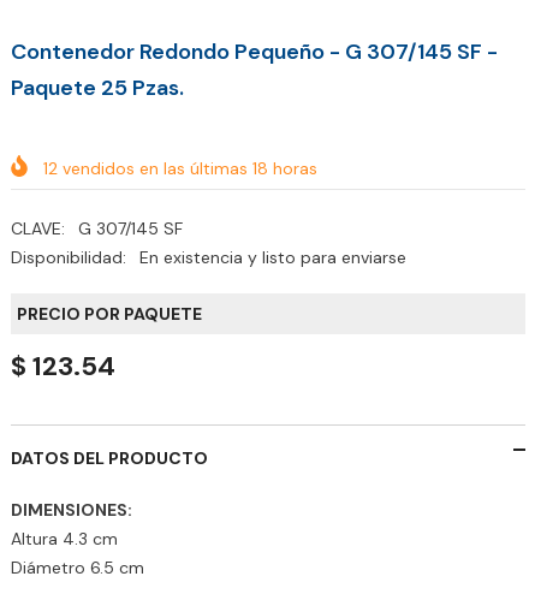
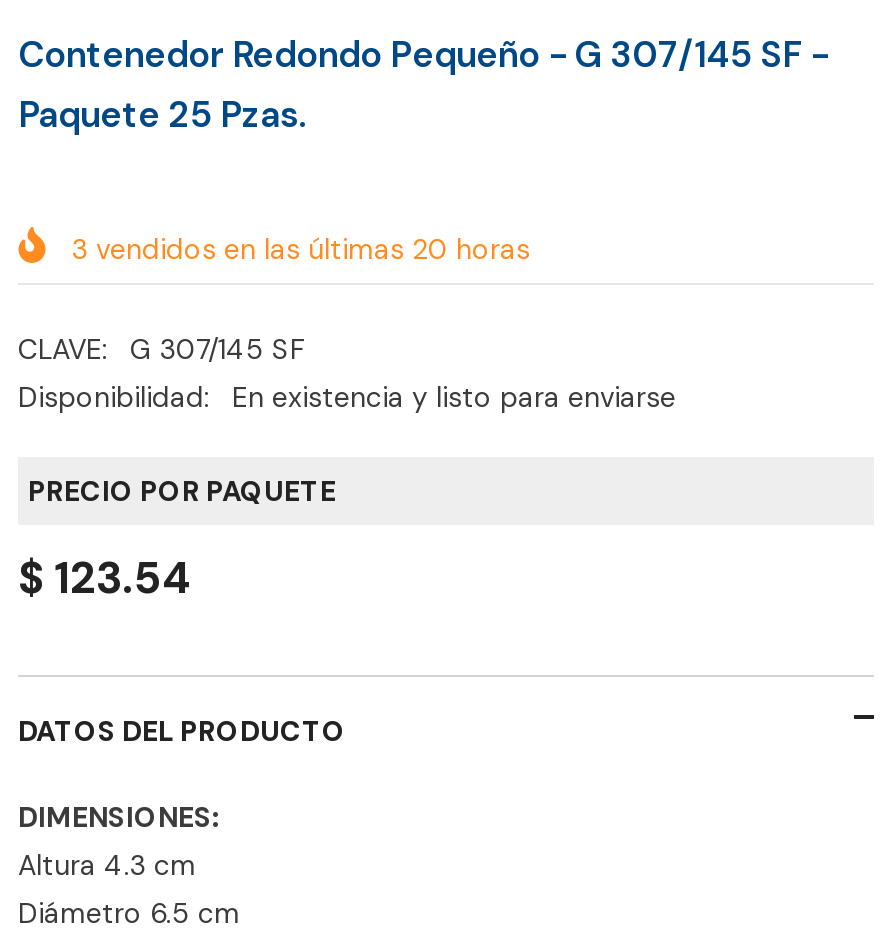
- 12 vendidos en las últimas 18 horas
+ 3 vendidos en las últimas 20 horas
